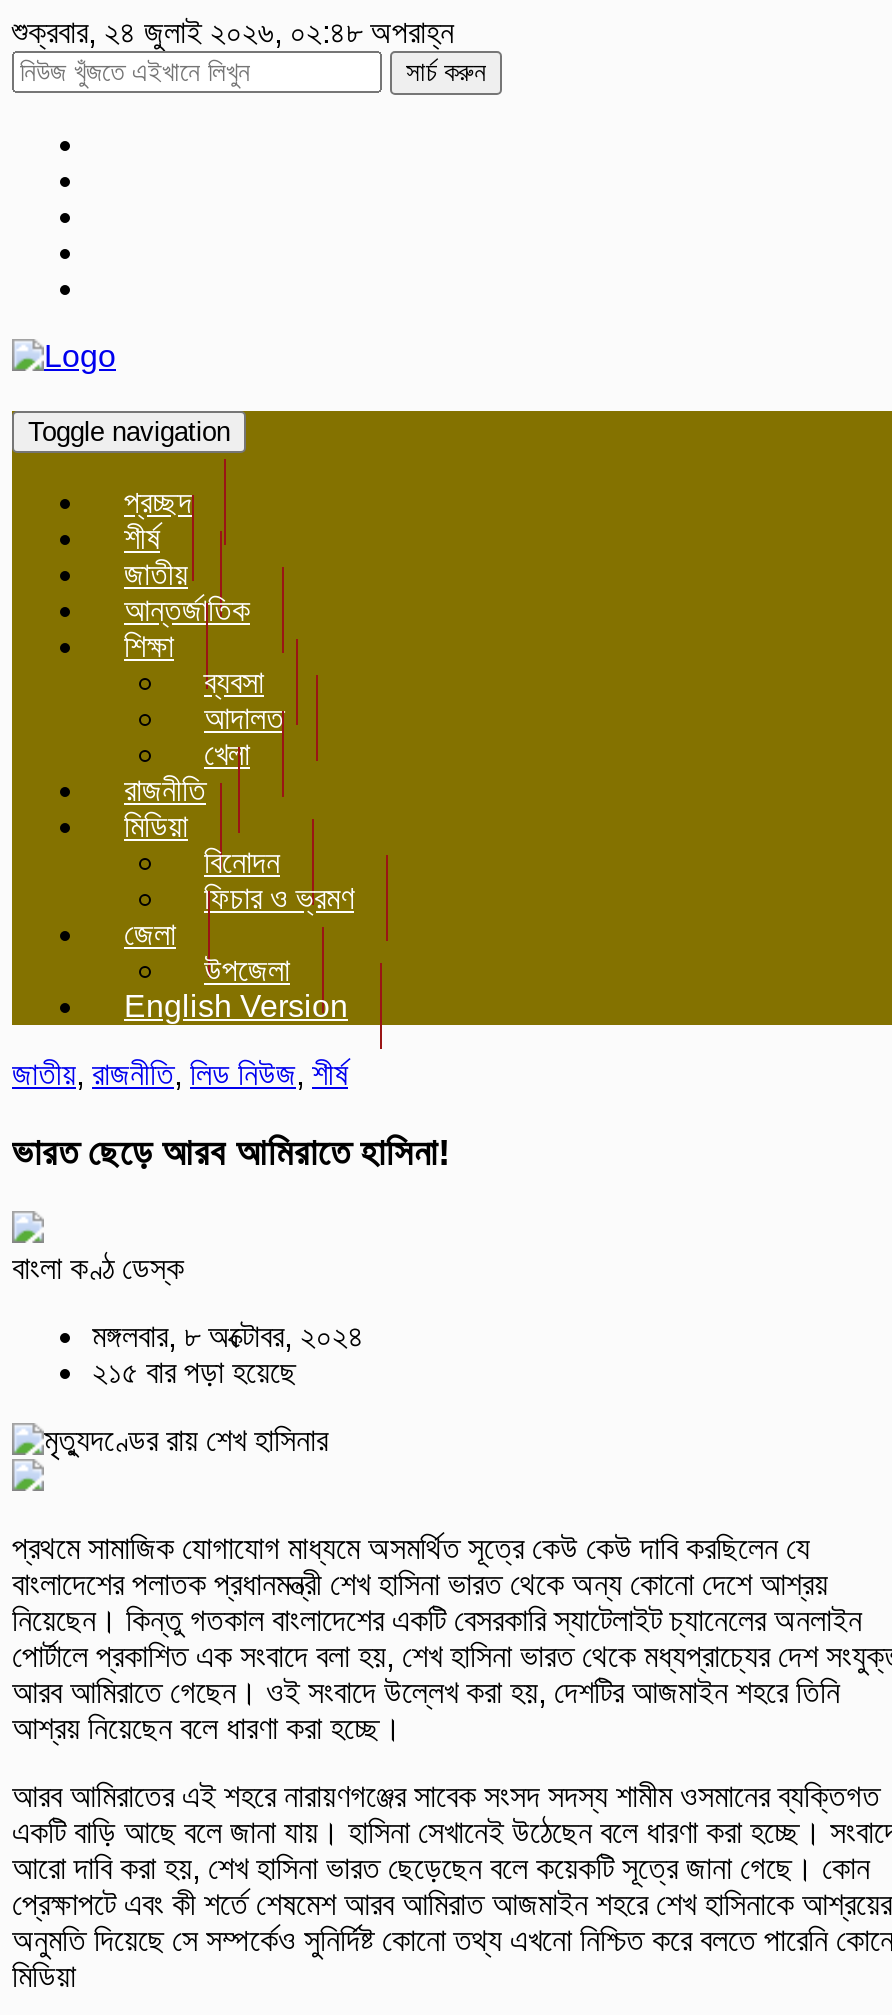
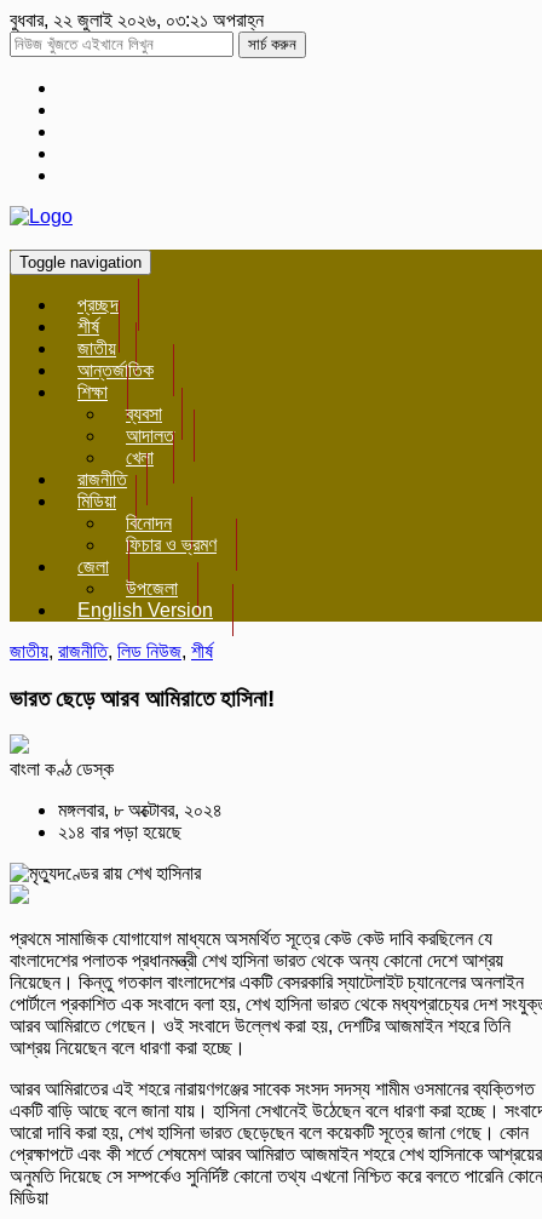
- শুক্রবার, ২৪ জুলাই ২০২৬, ০২:৪৮ অপরাহ্ন
+ বুধবার, ২২ জুলাই ২০২৬, ০৩:২১ অপরাহ্ন

- ২১৫ বার পড়া হয়েছে
+ ২১৪ বার পড়া হয়েছে
